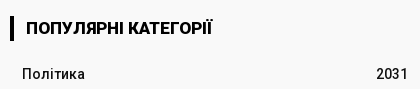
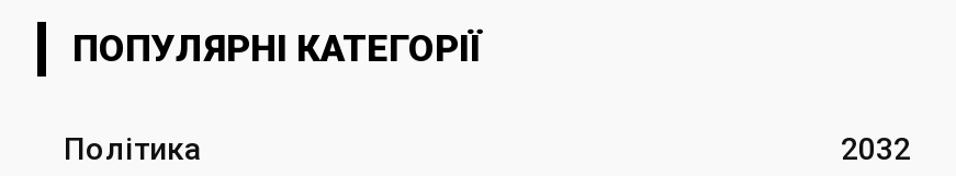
- 2031
+ 2032
